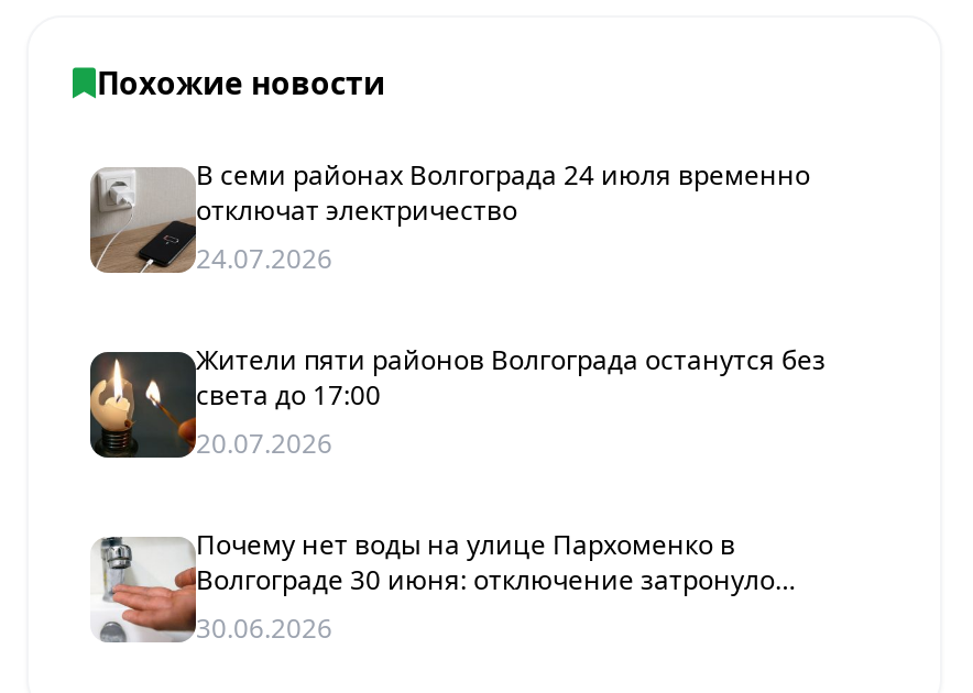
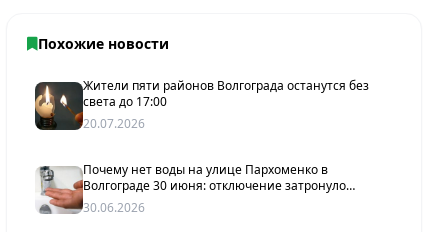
- [image]
- В семи районах Волгограда 24 июля временно
- отключат электричество
- 24.07.2026
